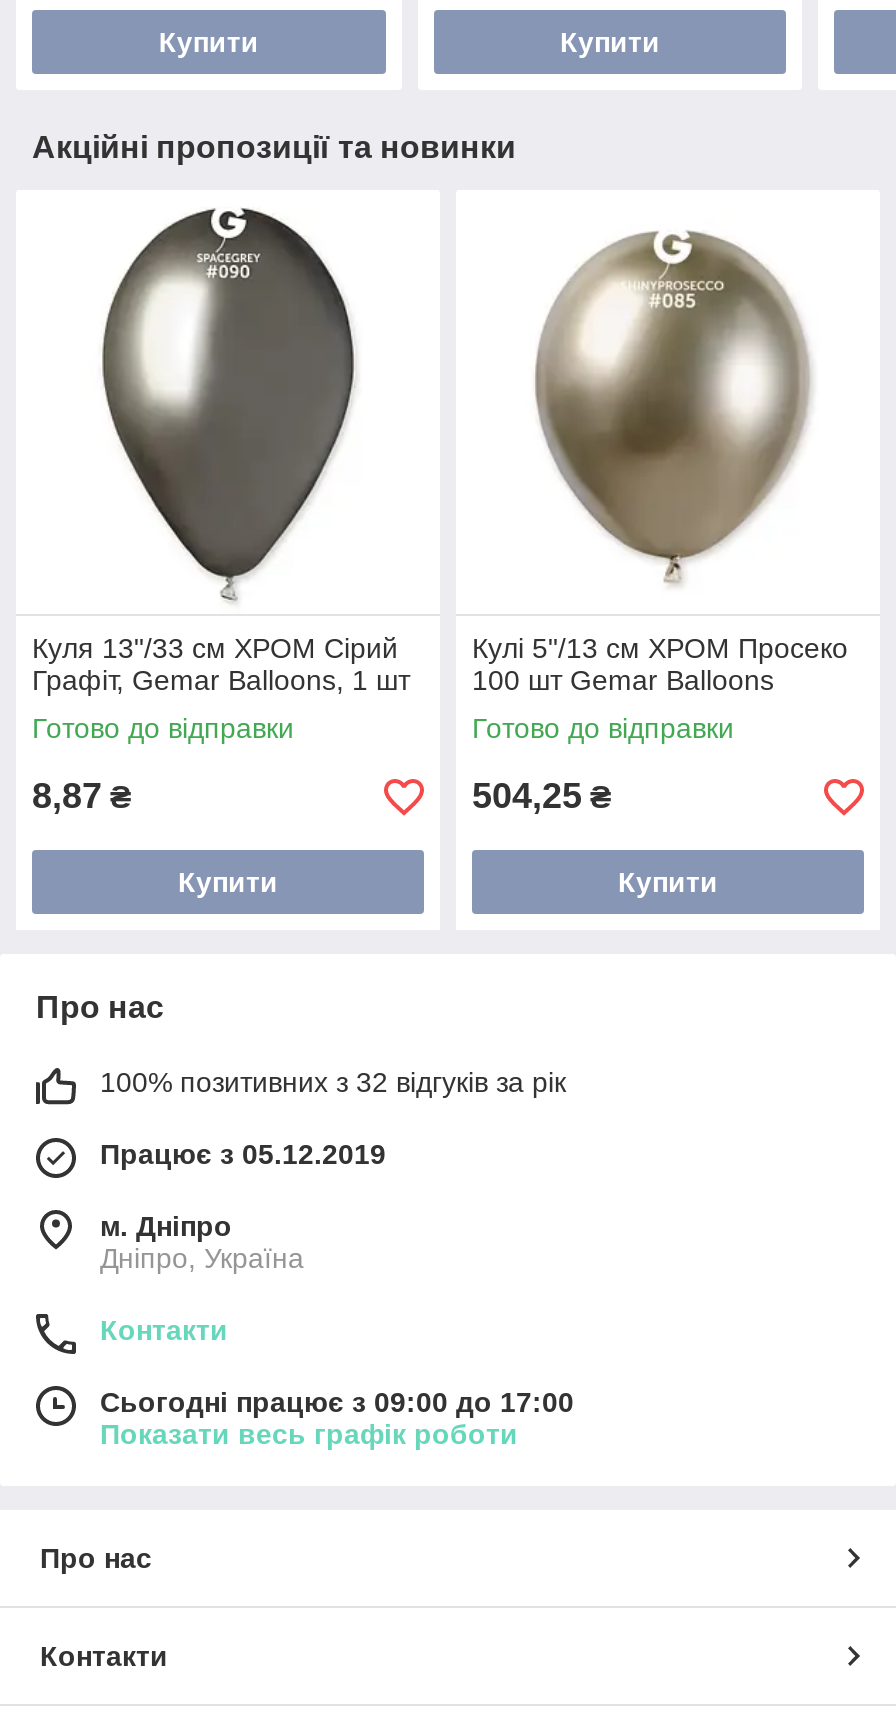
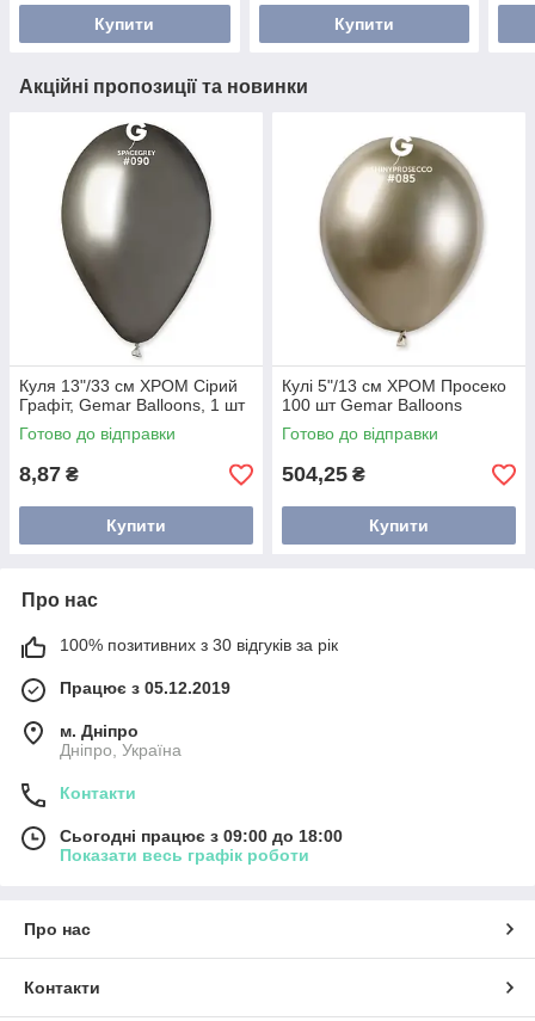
- 100% позитивних з 32 відгуків за рік
+ 100% позитивних з 30 відгуків за рік

- Сьогодні працює з 09:00 до 17:00
+ Сьогодні працює з 09:00 до 18:00
